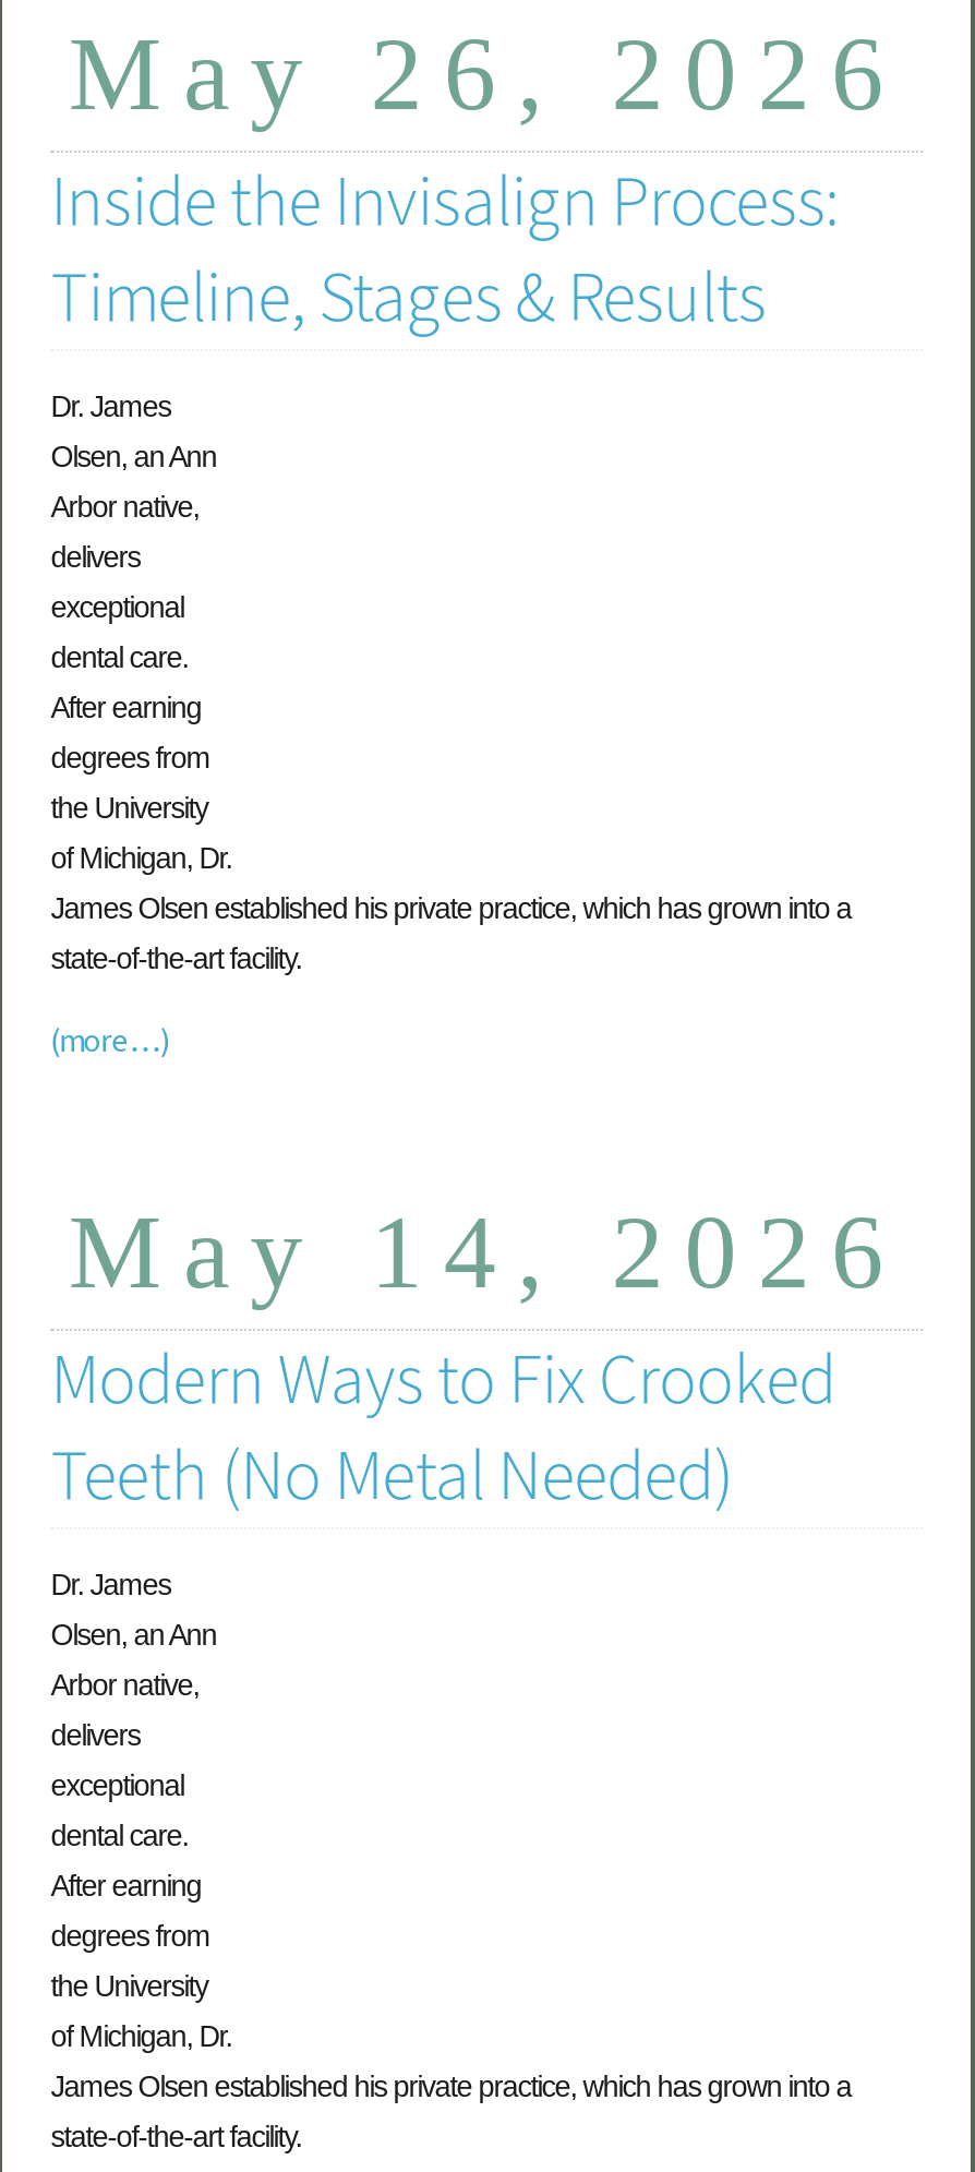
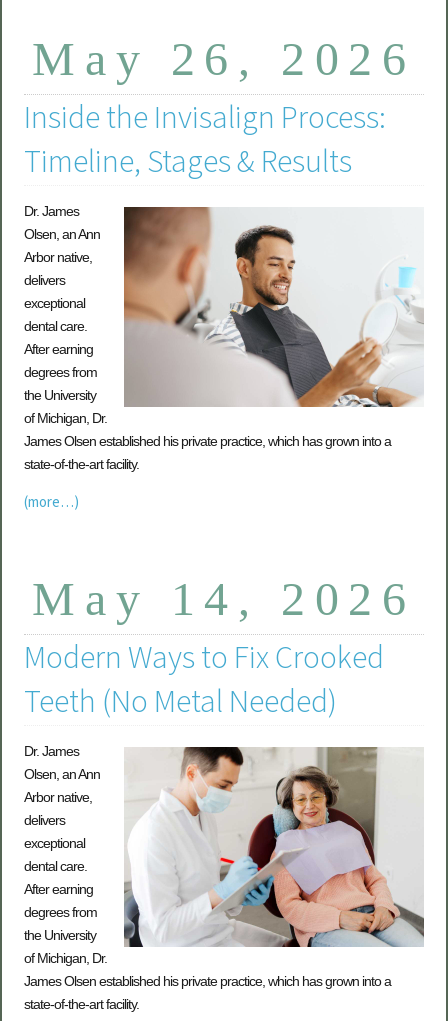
+ [image]

+ [image]
